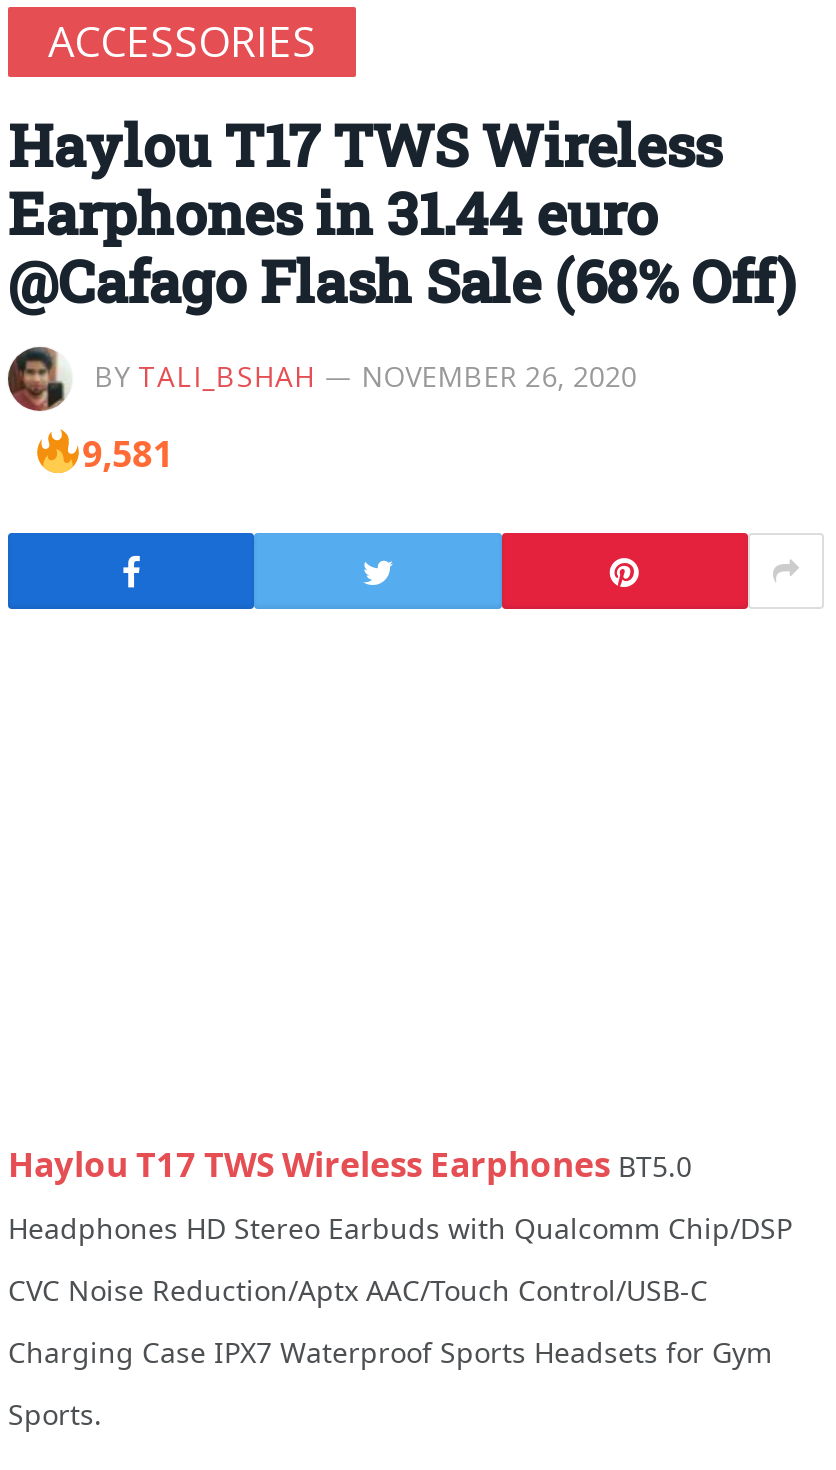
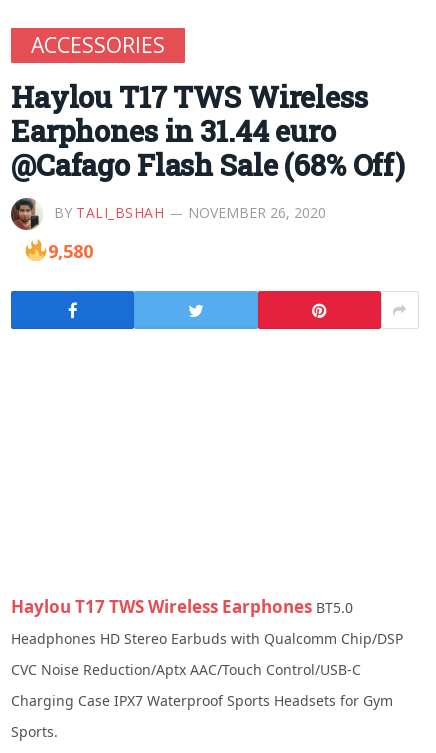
- 9,581
+ 9,580
